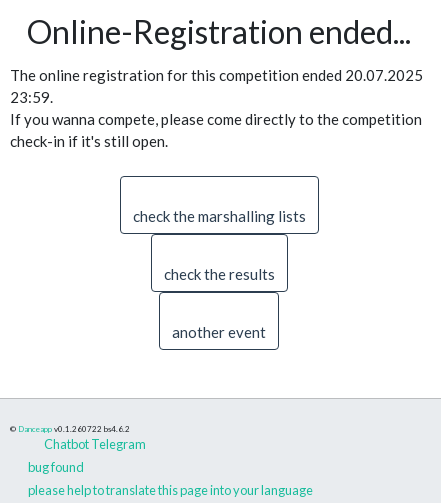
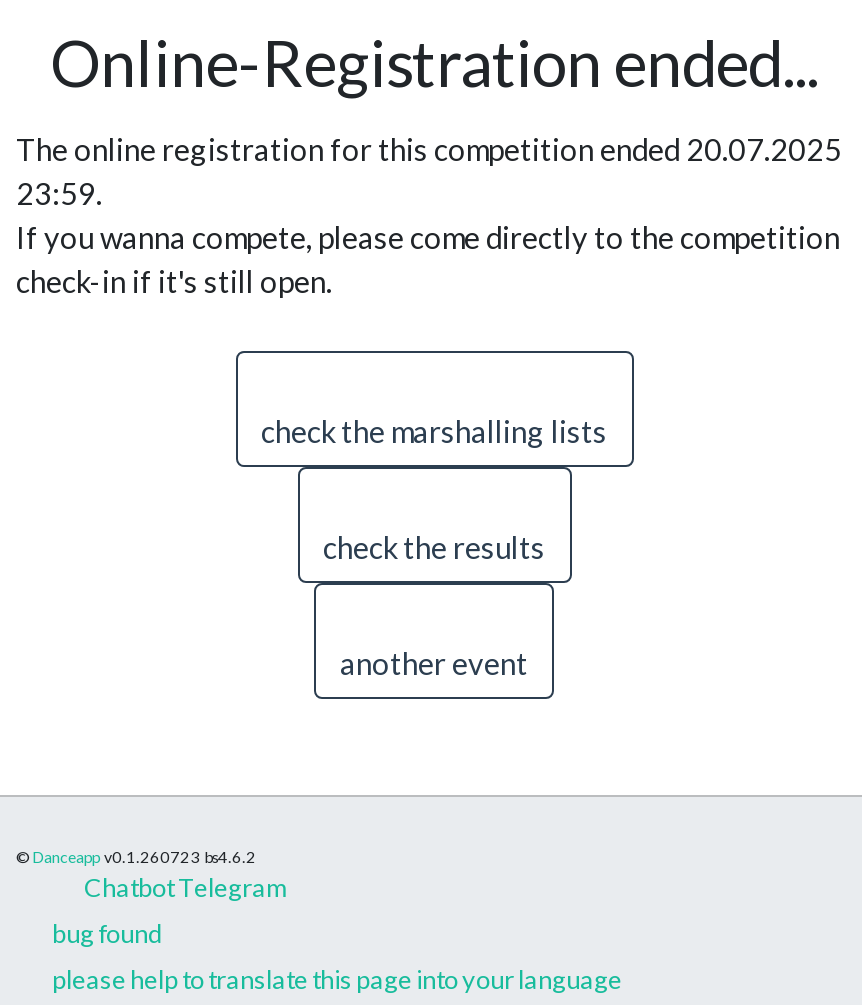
- © Danceapp v0.1.260722 bs4.6.2
+ © Danceapp v0.1.260723 bs4.6.2
